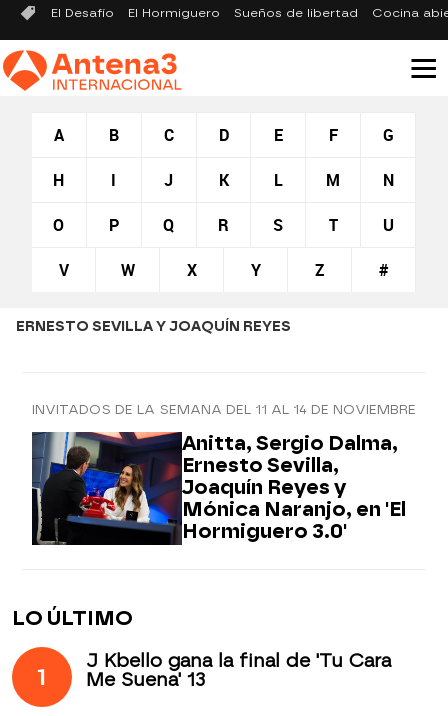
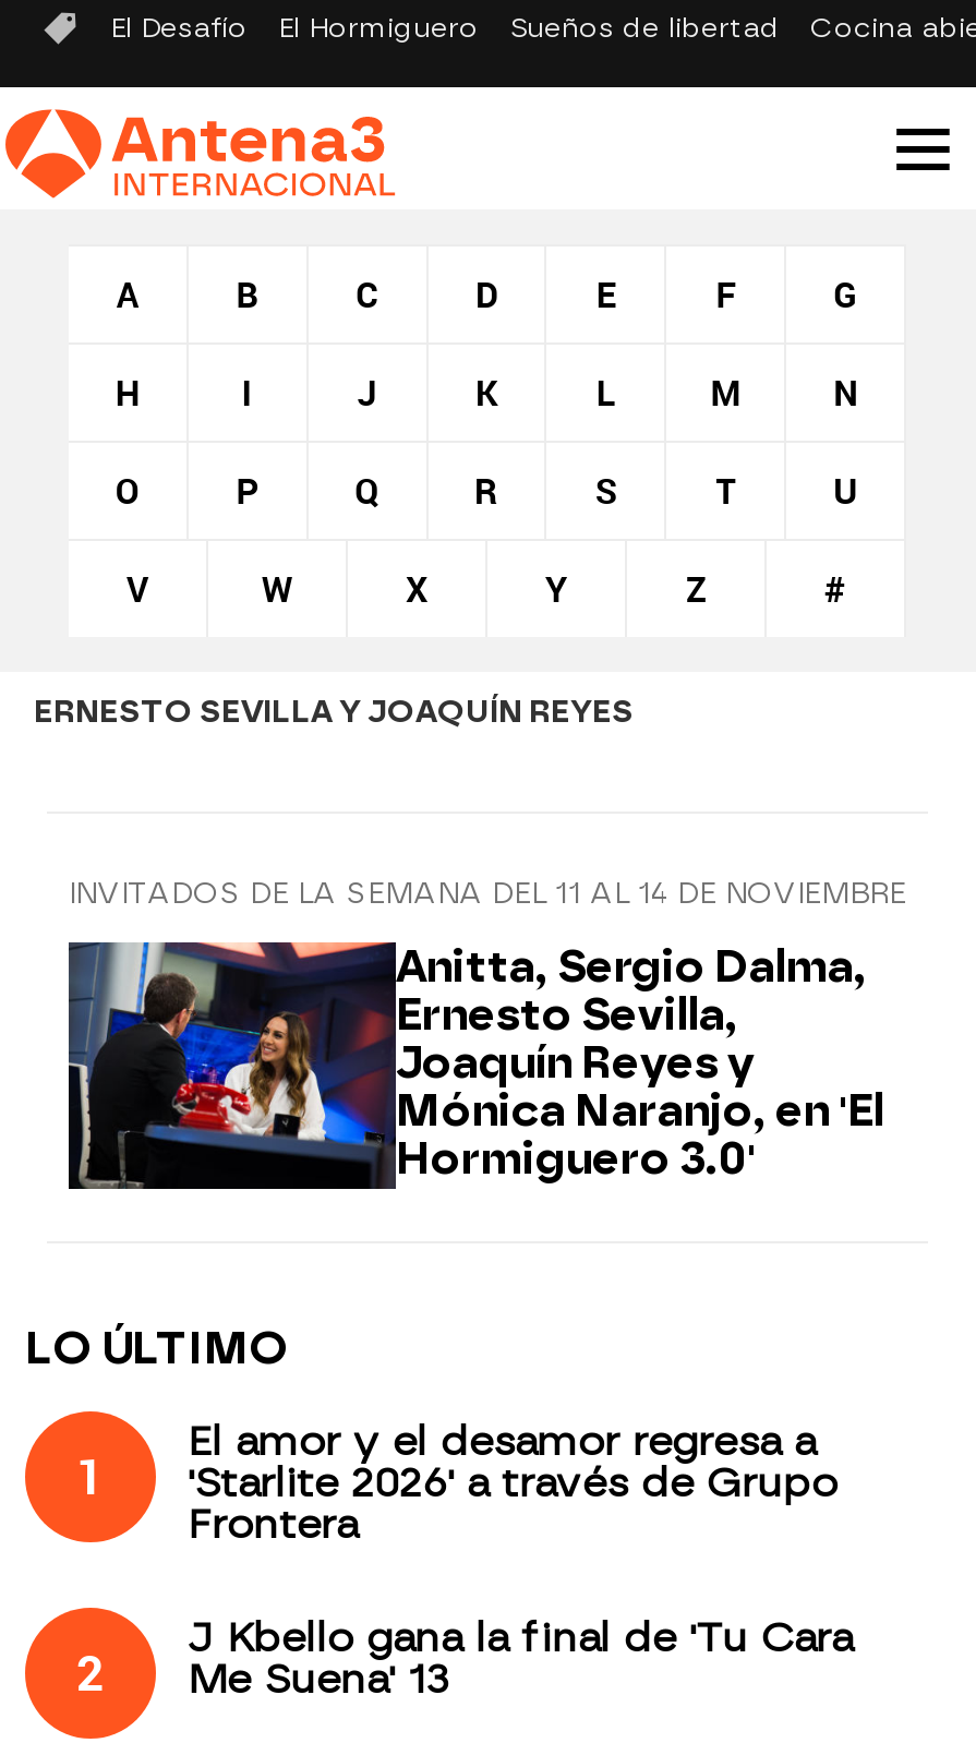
+ El amor y el desamor regresa a
+ 'Starlite 2026' a través de Grupo
+ Frontera
+ 2
